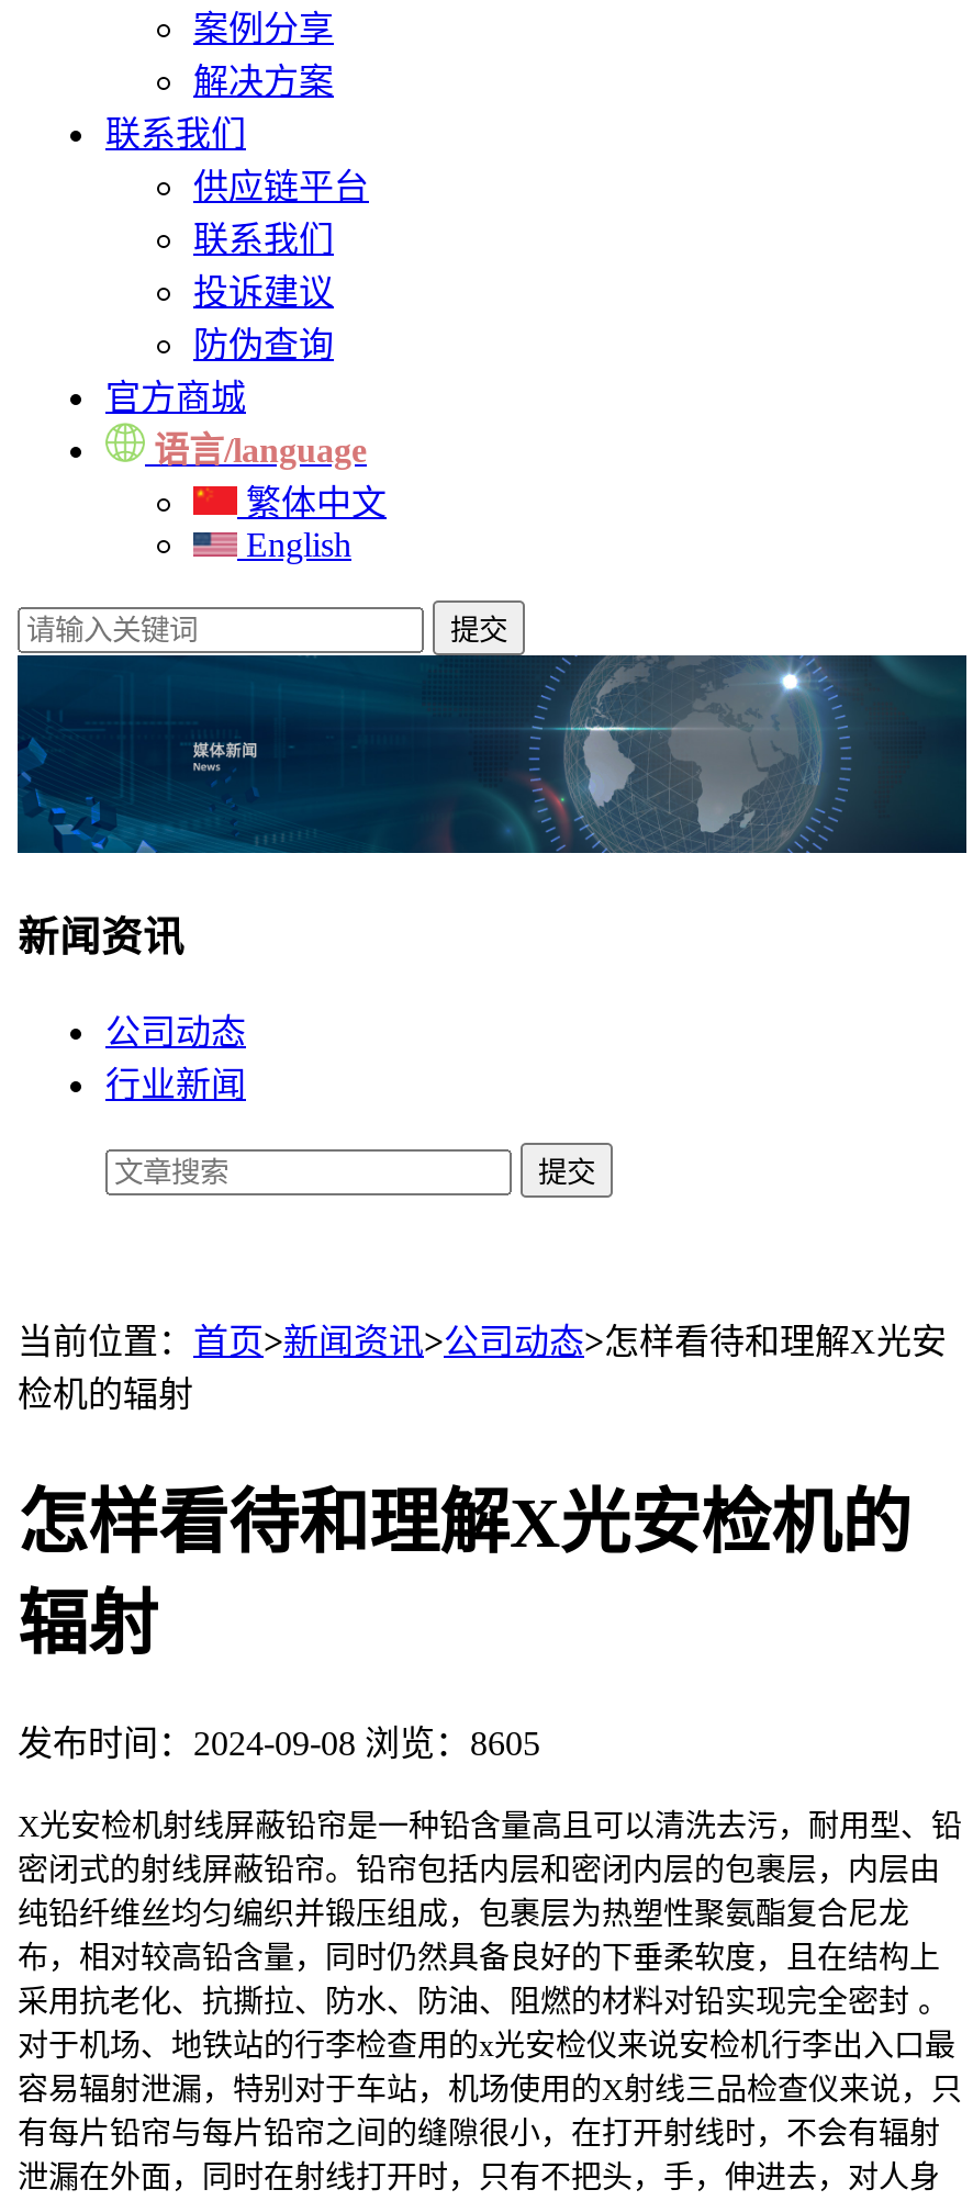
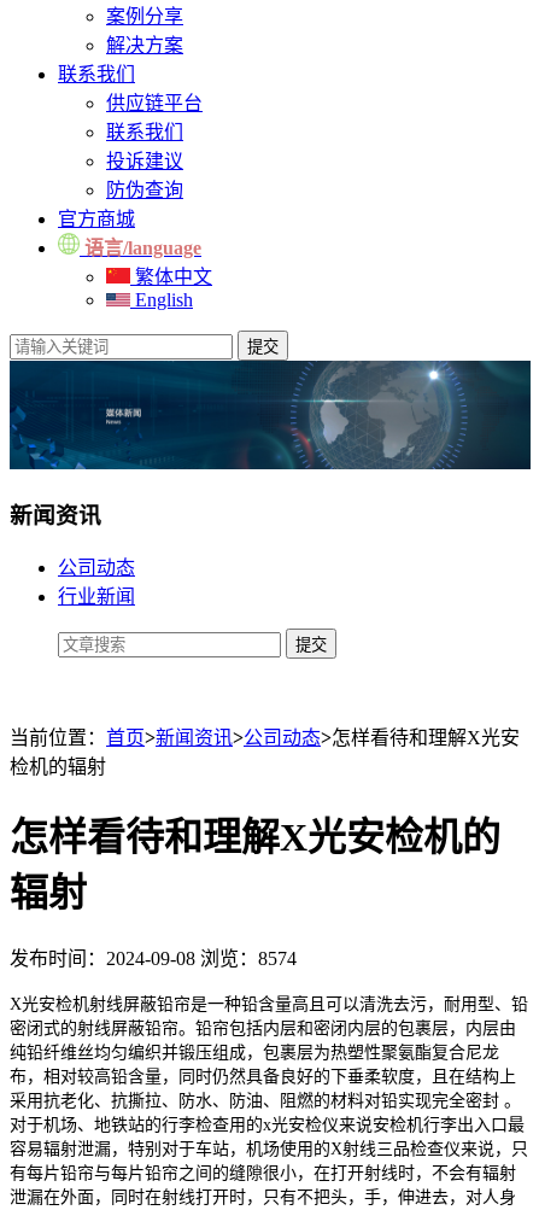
- 发布时间：2024-09-08浏览：8605
+ 发布时间：2024-09-08浏览：8574
